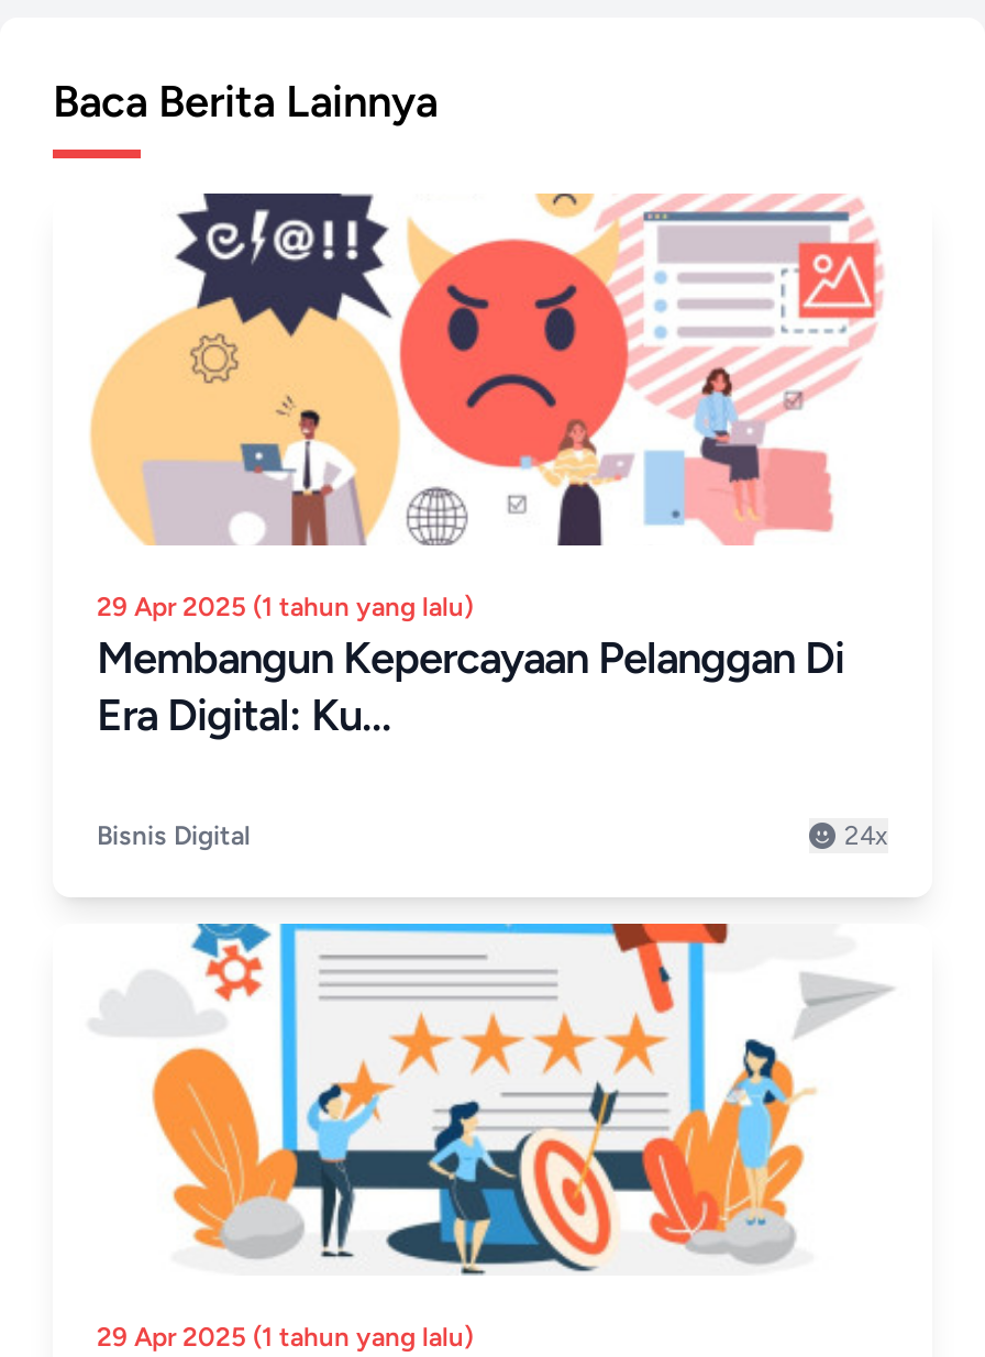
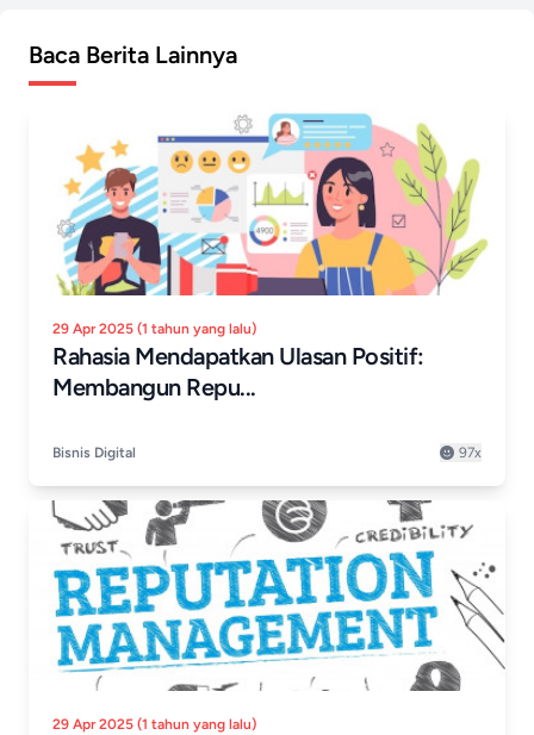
- [image]
- Membangun Kepercayaan Pelanggan Di
- Era Digital: Ku...
+ [image]
+ Rahasia Mendapatkan Ulasan Positif:
+ Membangun Repu...

- 24x
+ 97x

- [image]
+ [image]
